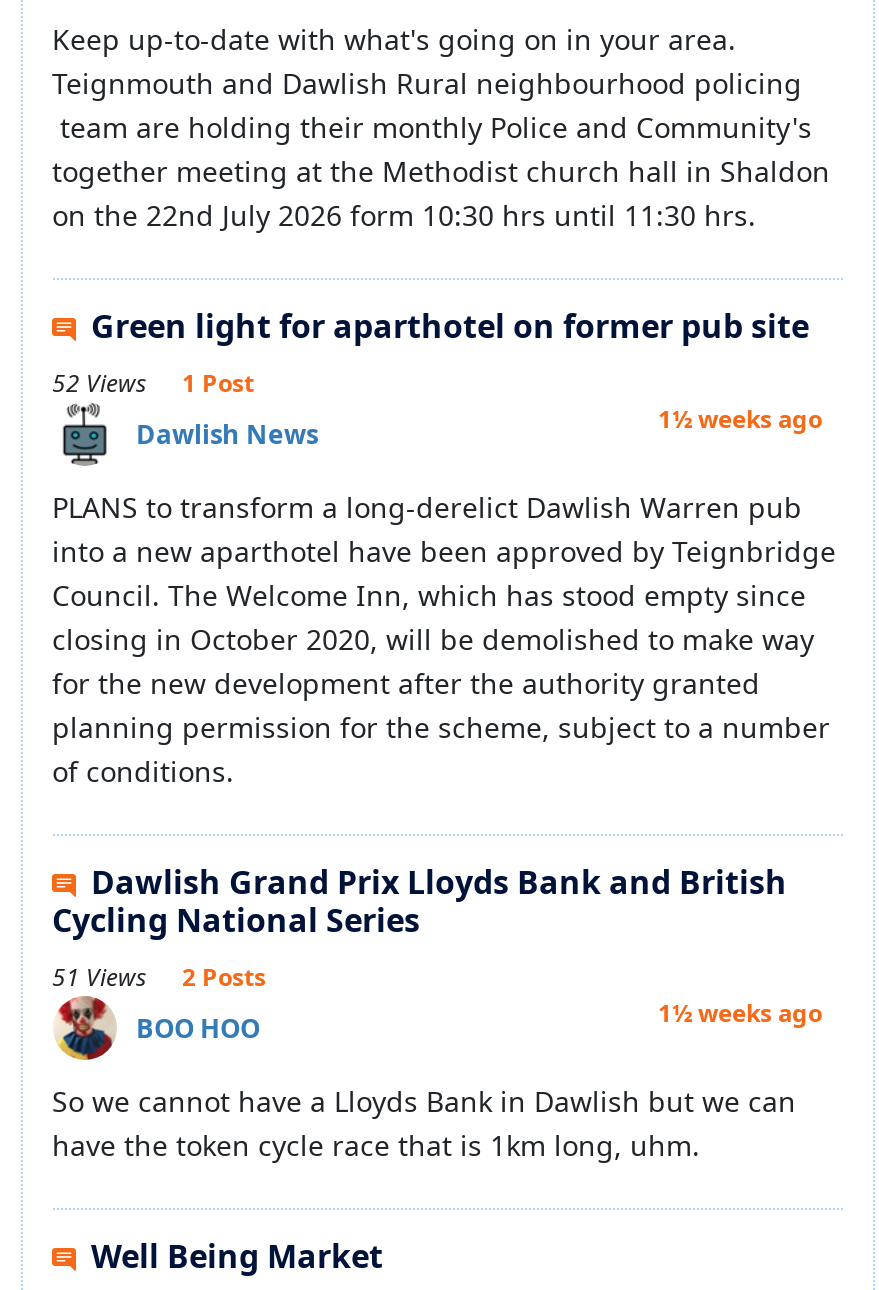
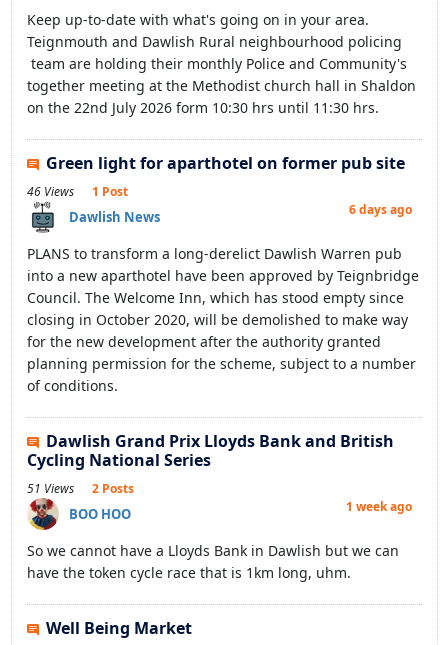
- 52 Views 1 Post
+ 46 Views 1 Post

- 1½ weeks ago
+ 6 days ago

- 1½ weeks ago
+ 1 week ago
